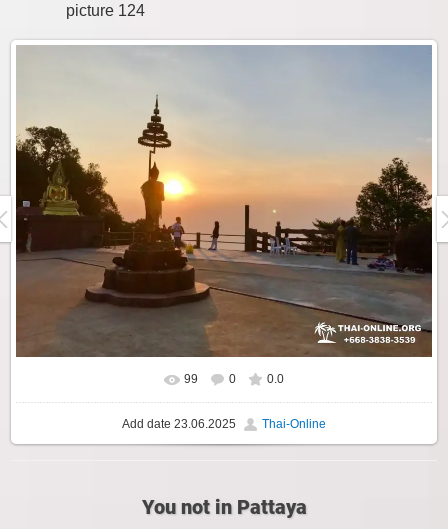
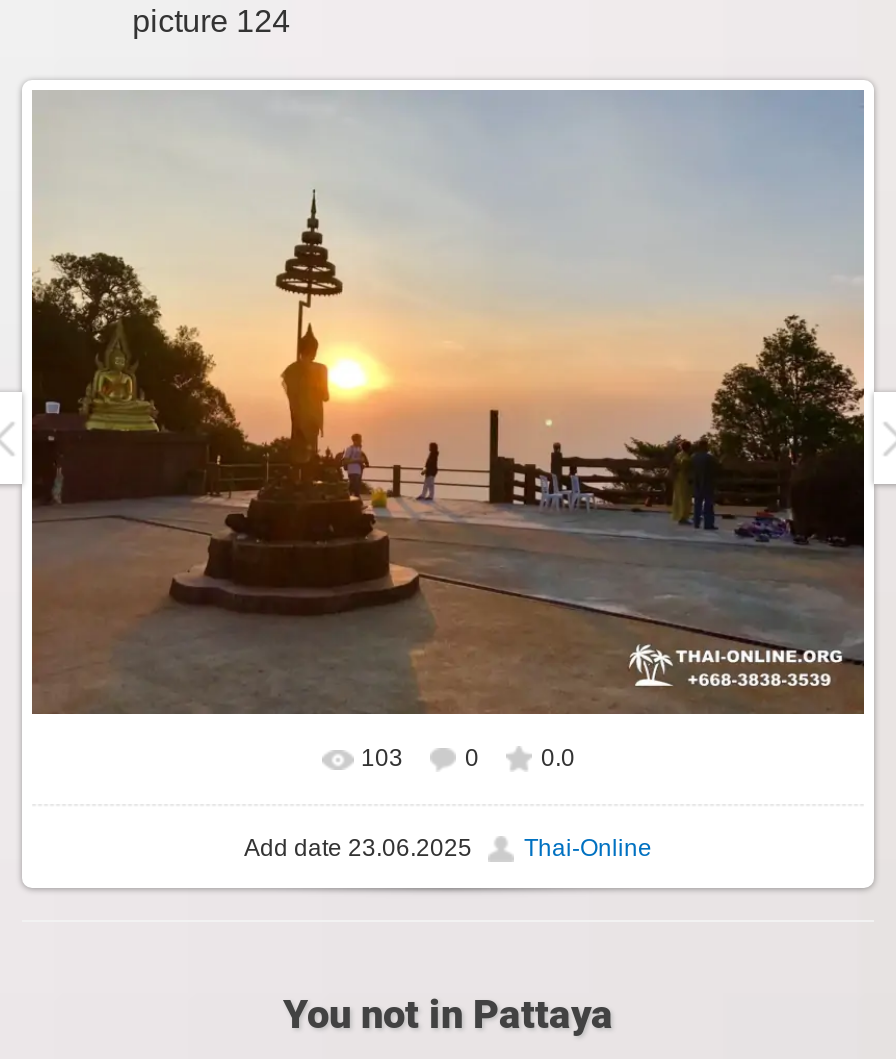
- 99
+ 103
